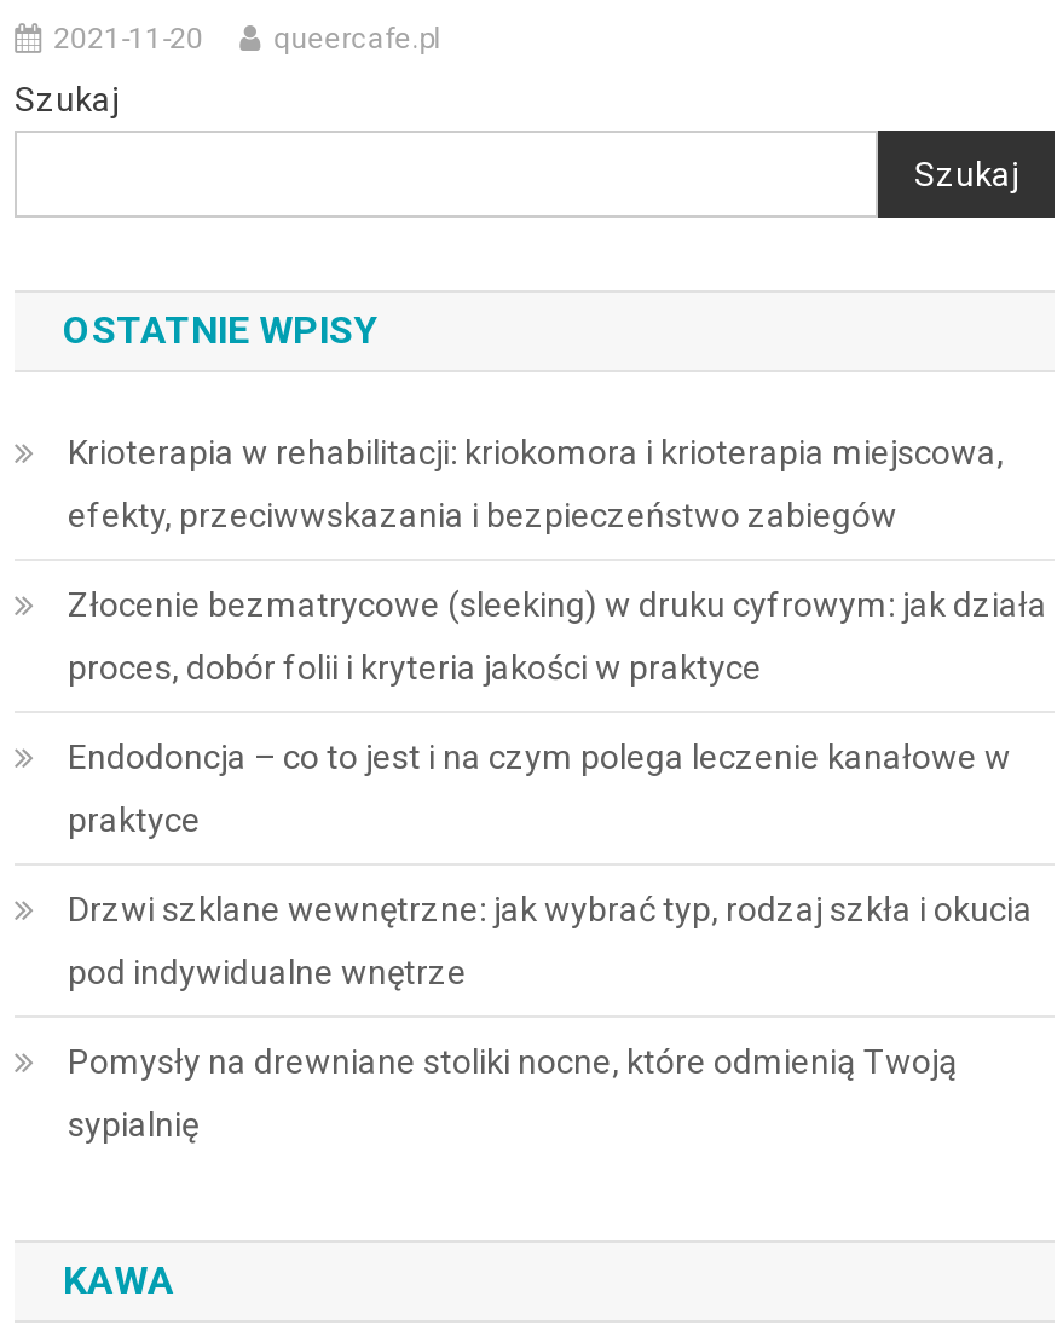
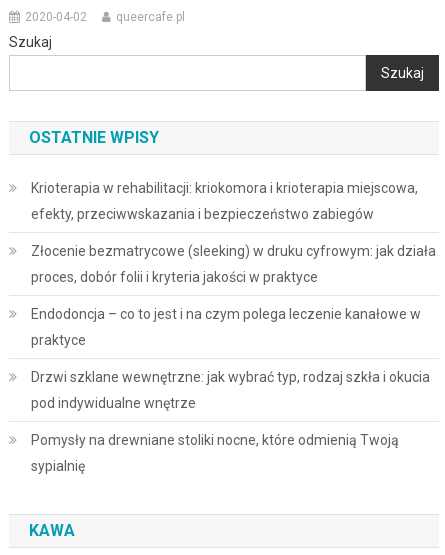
- 2021-11-20
+ 2020-04-02
